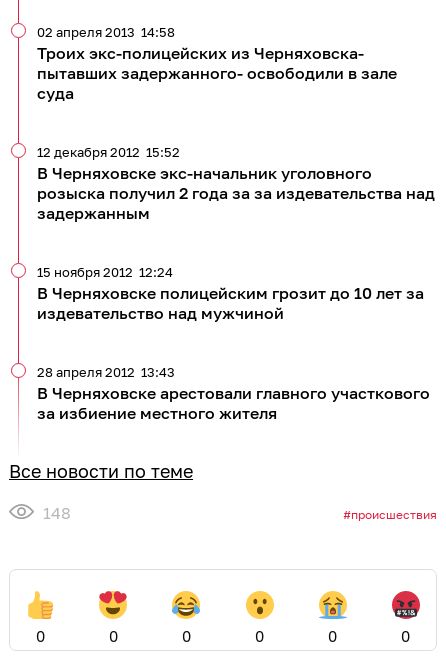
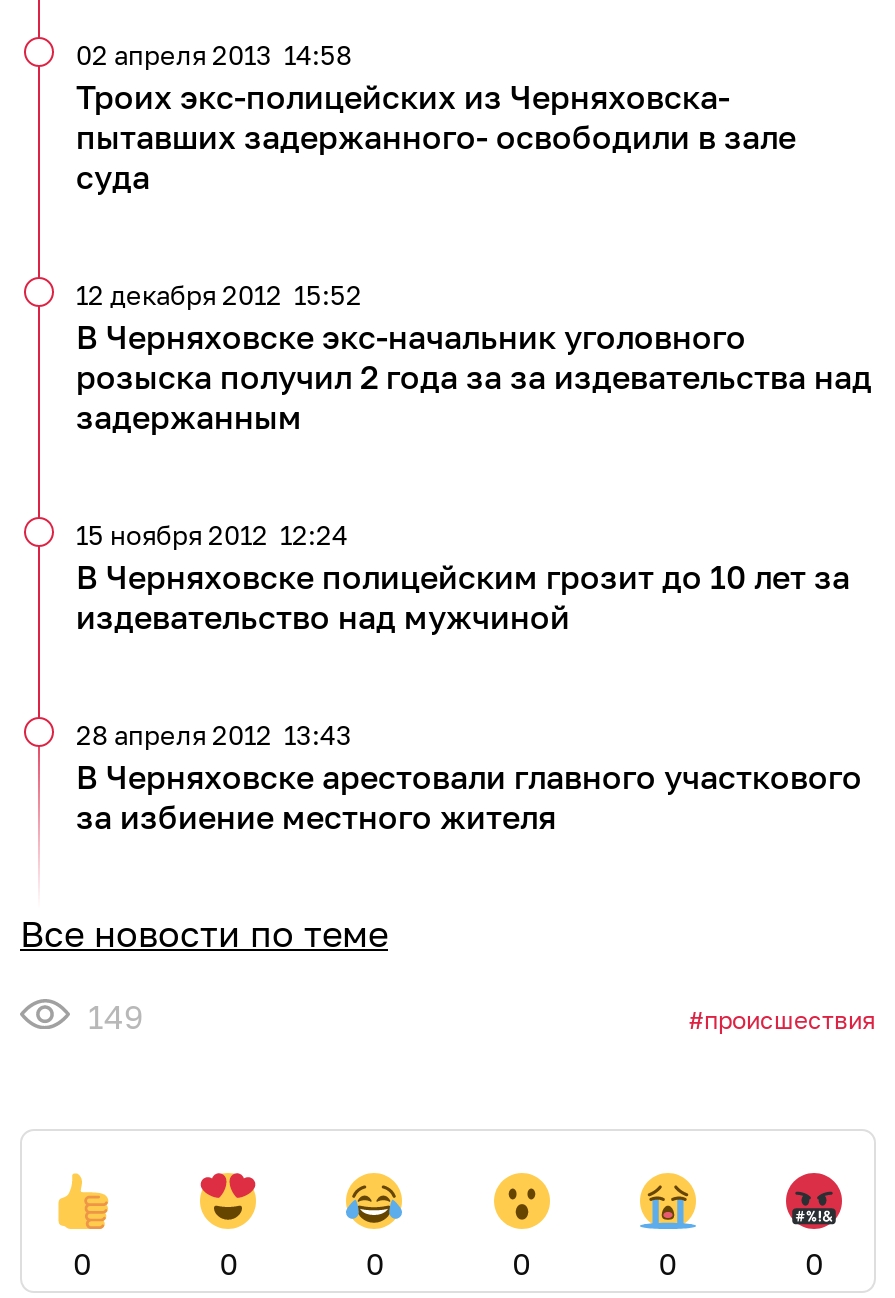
- 148
+ 149
